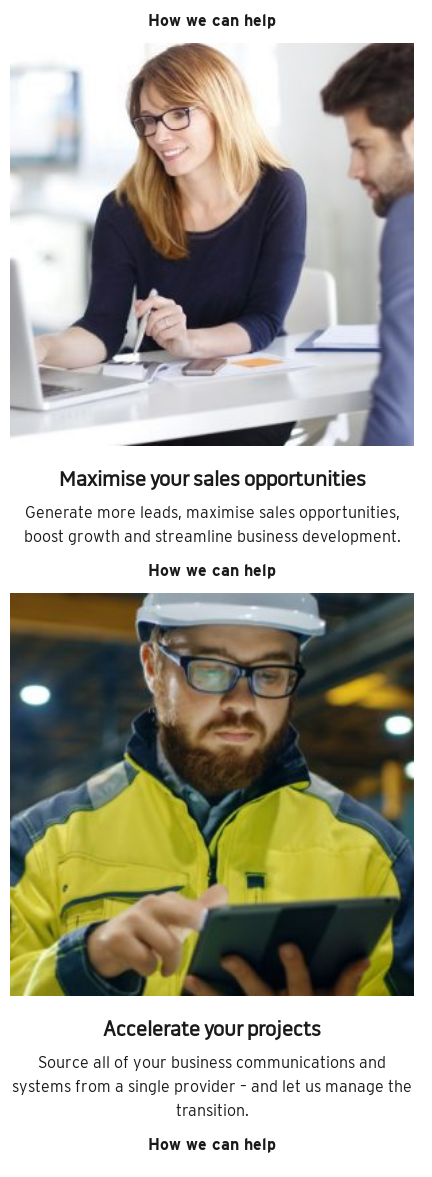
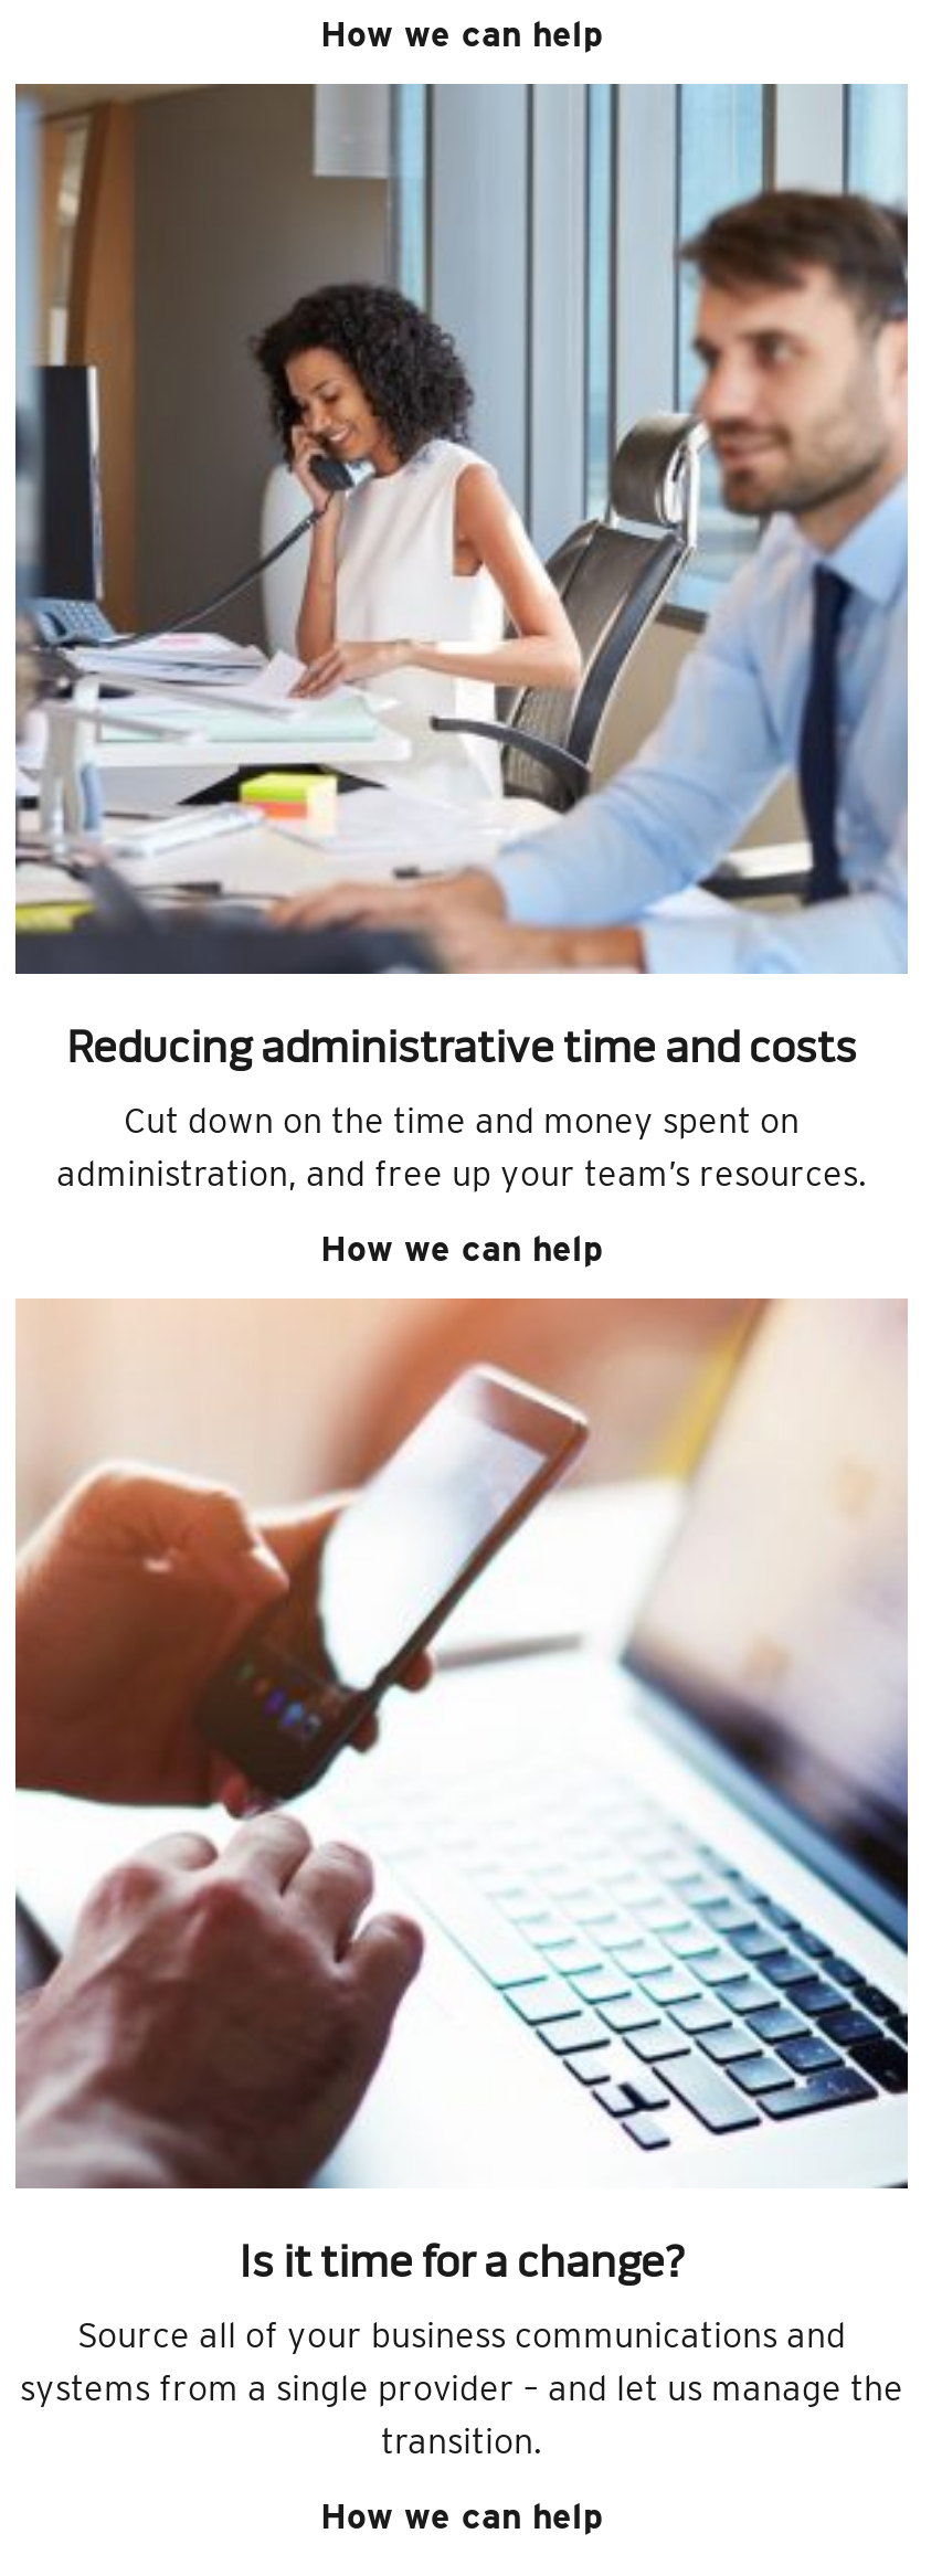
- [image]
- Maximise your sales opportunities
+ [image]
+ Reducing administrative time and costs

- Generate more leads, maximise sales opportunities,
- boost growth and streamline business development.
+ Cut down on the time and money spent on
+ administration, and free up your team’s resources.

- [image]
- Accelerate your projects
+ [image]
+ Is it time for a change?
